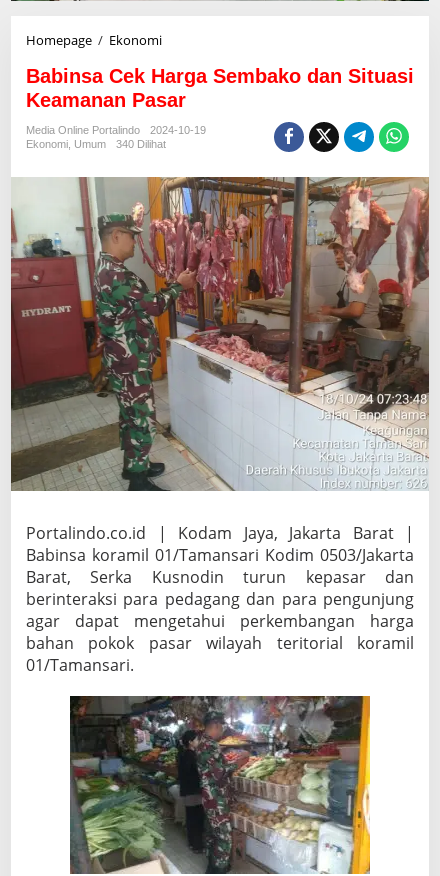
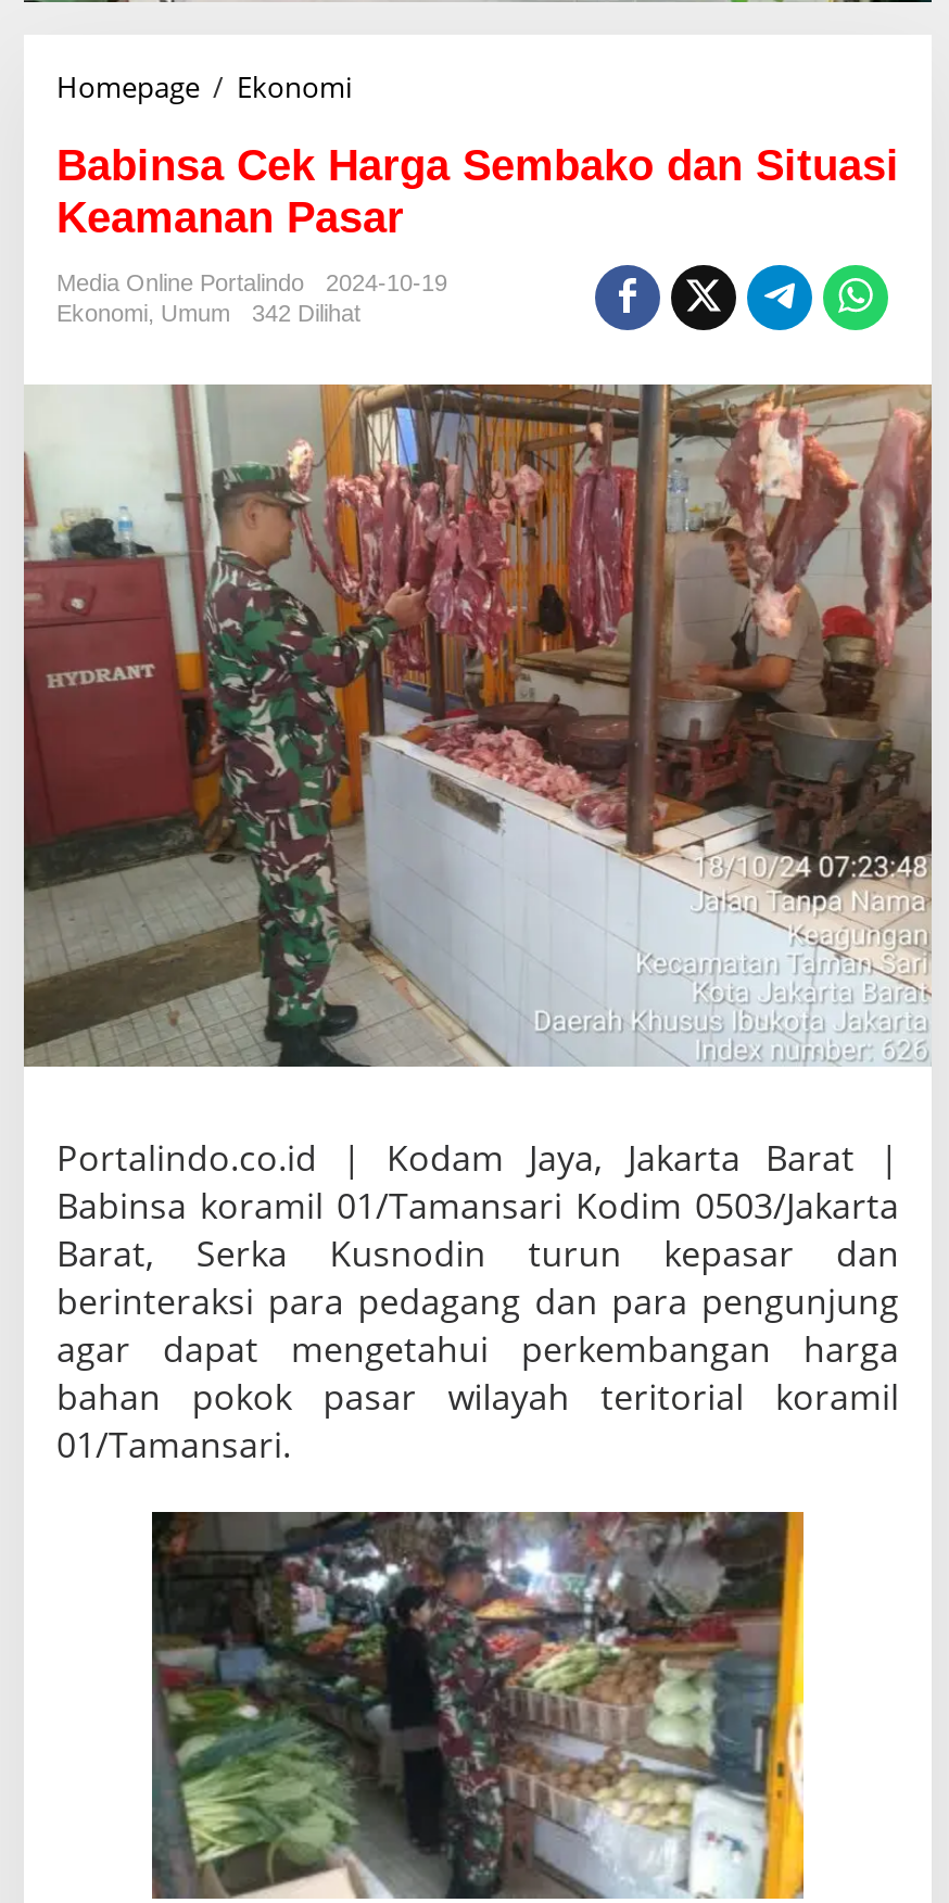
- Ekonomi, Umum 340 Dilihat a
+ Ekonomi, Umum 342 Dilihat a
